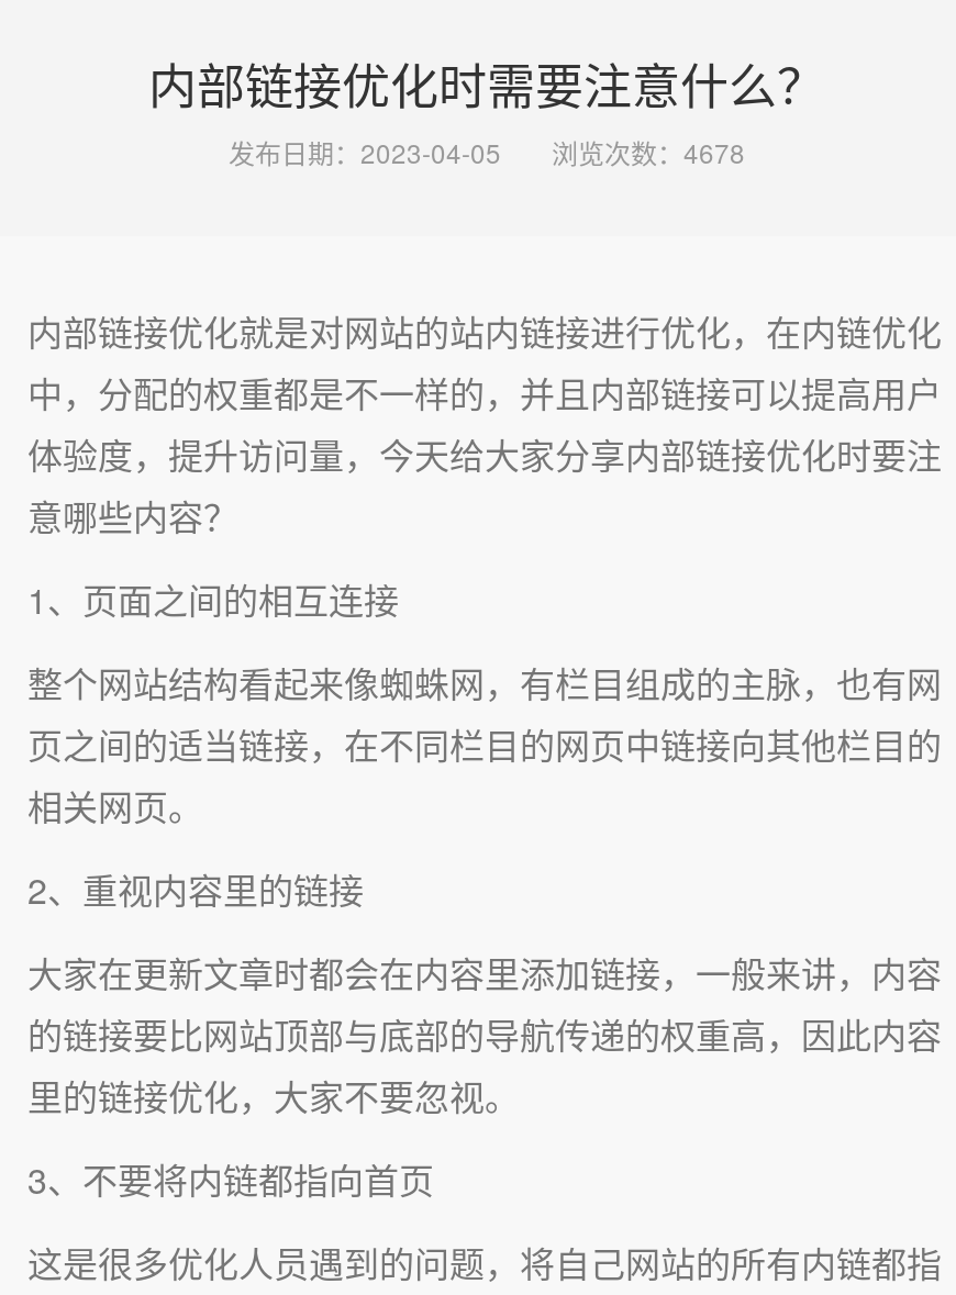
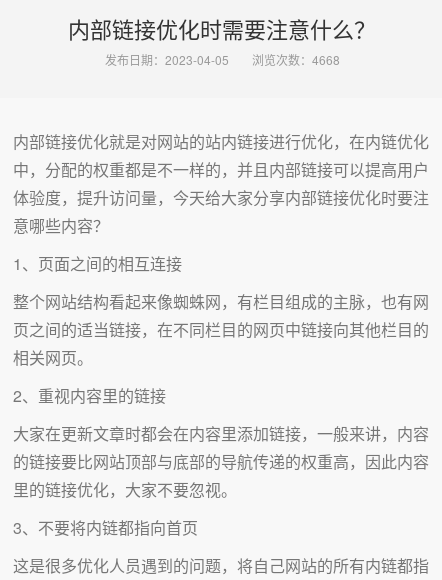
- 发布日期：2023-04-05 浏览次数：4678
+ 发布日期：2023-04-05 浏览次数：4668
